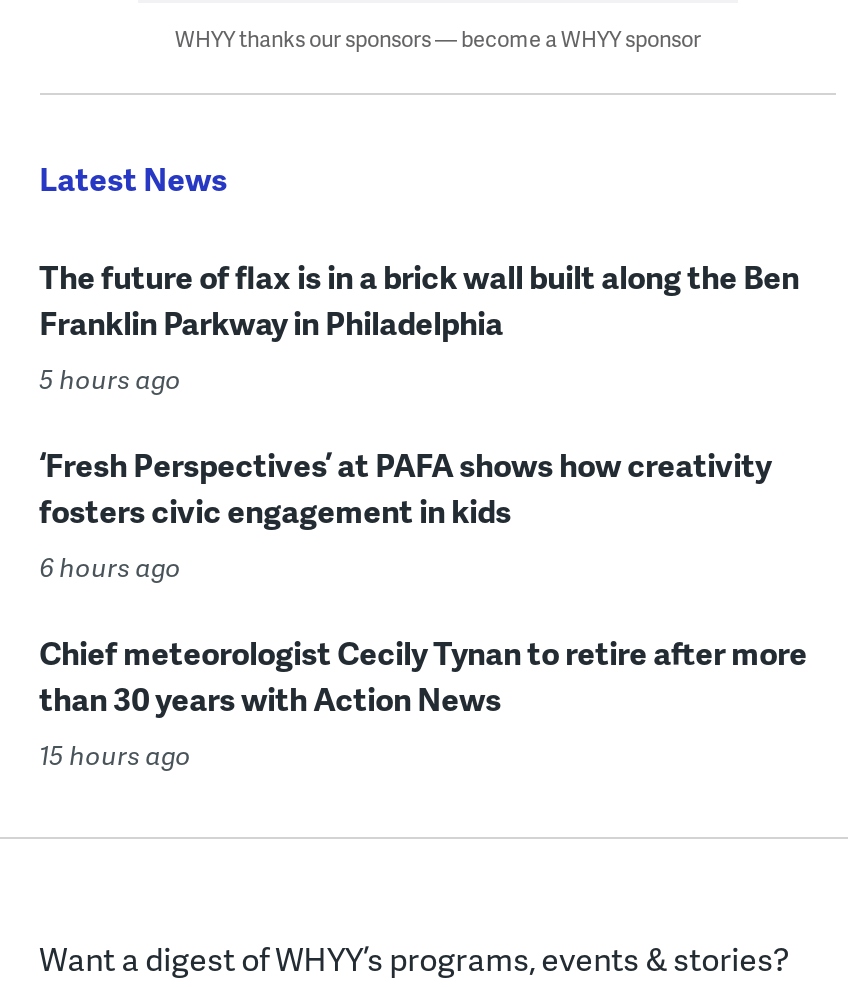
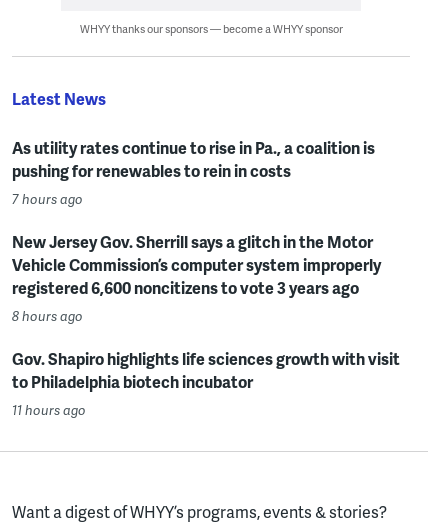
- The future of flax is in a brick wall built along the Ben
- Franklin Parkway in Philadelphia
- 5 hours ago
+ As utility rates continue to rise in Pa., a coalition is
+ pushing for renewables to rein in costs
+ 7 hours ago

- ‘Fresh Perspectives’ at PAFA shows how creativity
- fosters civic engagement in kids
- 6 hours ago
+ New Jersey Gov. Sherrill says a glitch in the Motor
+ Vehicle Commission’s computer system improperly
+ registered 6,600 noncitizens to vote 3 years ago
+ 8 hours ago

- Chief meteorologist Cecily Tynan to retire after more
- than 30 years with Action News
- 15 hours ago
+ Gov. Shapiro highlights life sciences growth with visit
+ to Philadelphia biotech incubator
+ 11 hours ago
